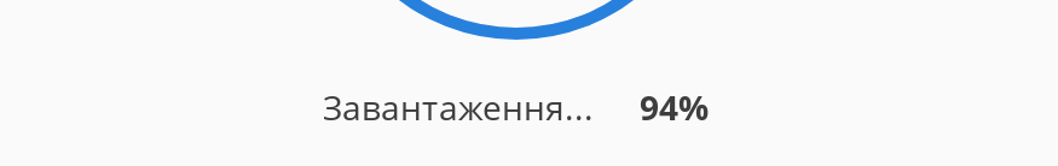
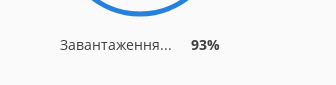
- Завантаження... 94%
+ Завантаження... 93%
